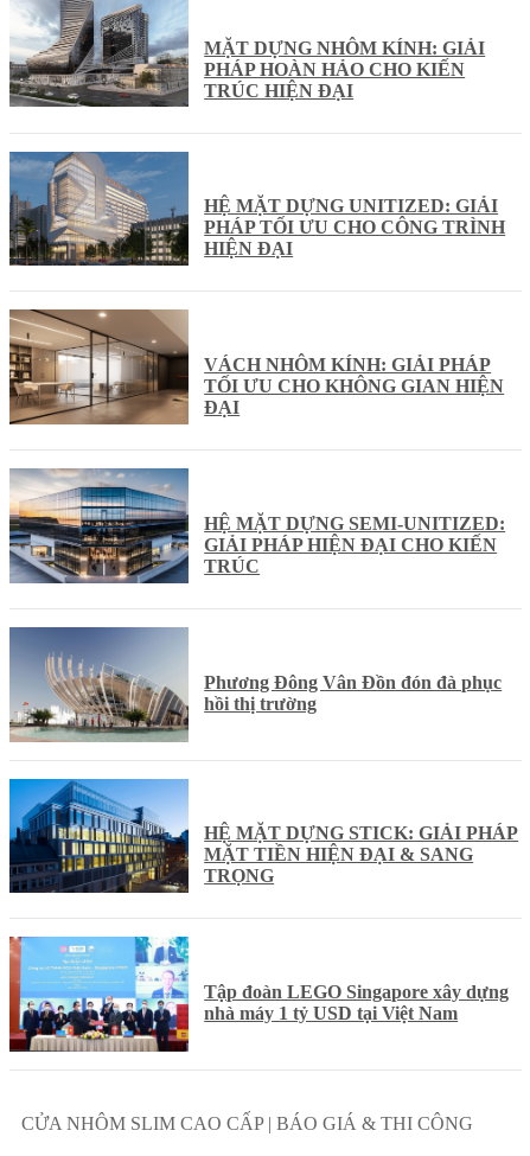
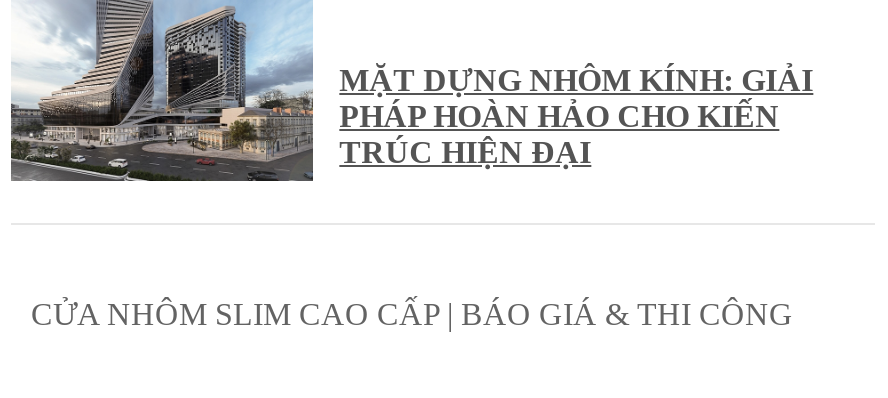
- [image]
- HỆ MẶT DỰNG UNITIZED: GIẢI
- PHÁP TỐI ƯU CHO CÔNG TRÌNH
- HIỆN ĐẠI

- [image]
- VÁCH NHÔM KÍNH: GIẢI PHÁP
- TỐI ƯU CHO KHÔNG GIAN HIỆN
- ĐẠI

- [image]
- HỆ MẶT DỰNG SEMI-UNITIZED:
- GIẢI PHÁP HIỆN ĐẠI CHO KIẾN
- TRÚC

- [image]
- Phương Đông Vân Đồn đón đà phục
- hồi thị trường

- [image]
- HỆ MẶT DỰNG STICK: GIẢI PHÁP
- MẶT TIỀN HIỆN ĐẠI & SANG
- TRỌNG

- [image]
- Tập đoàn LEGO Singapore xây dựng
- nhà máy 1 tỷ USD tại Việt Nam
